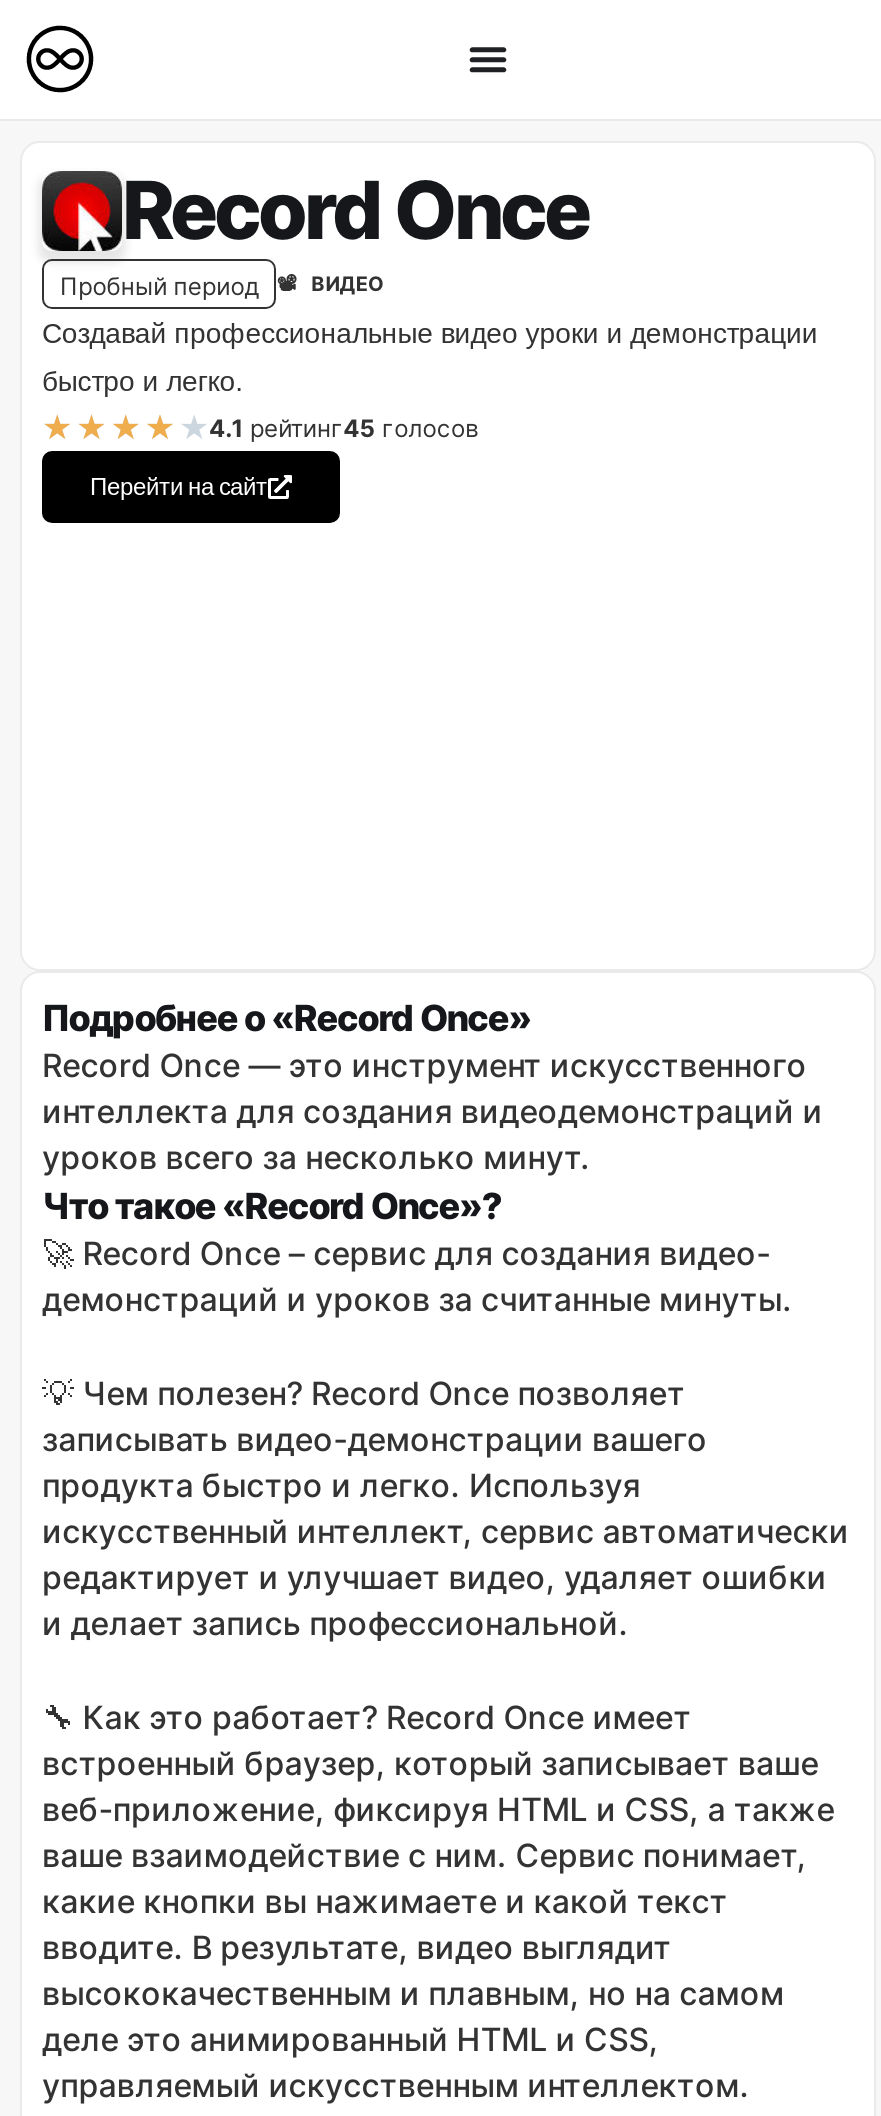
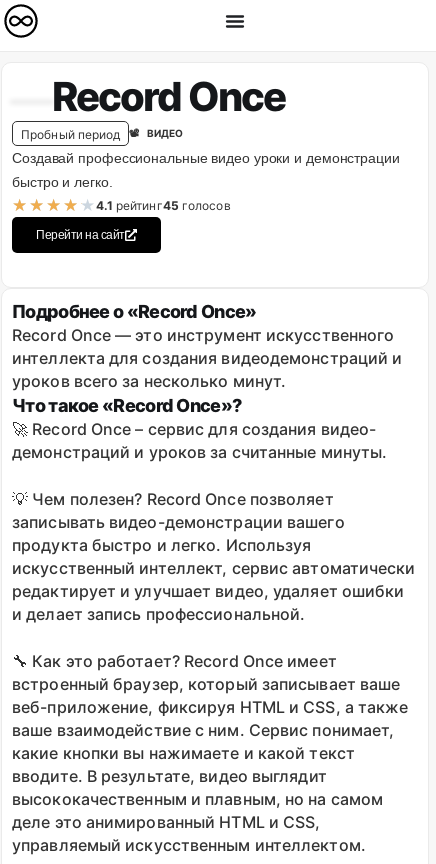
- [image]
